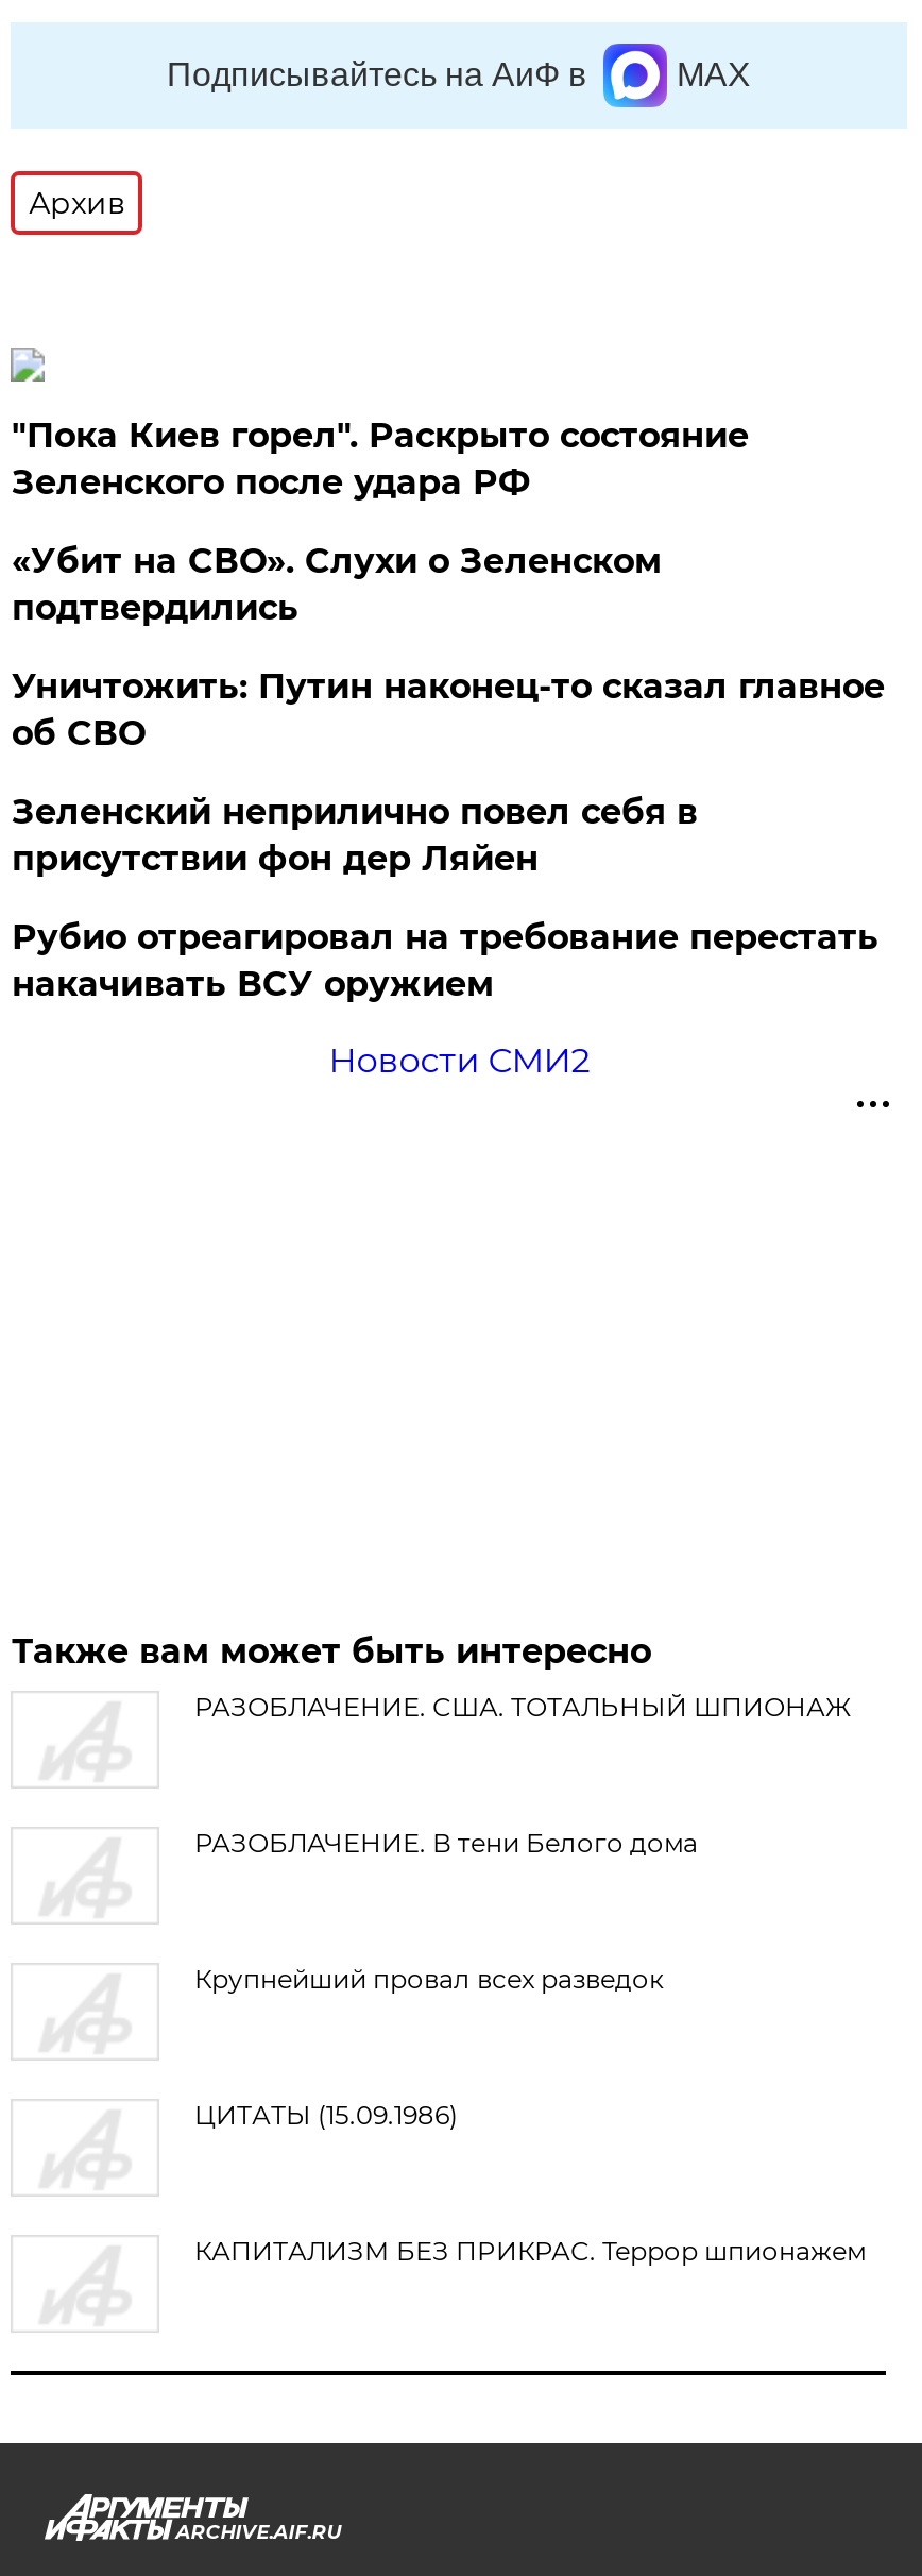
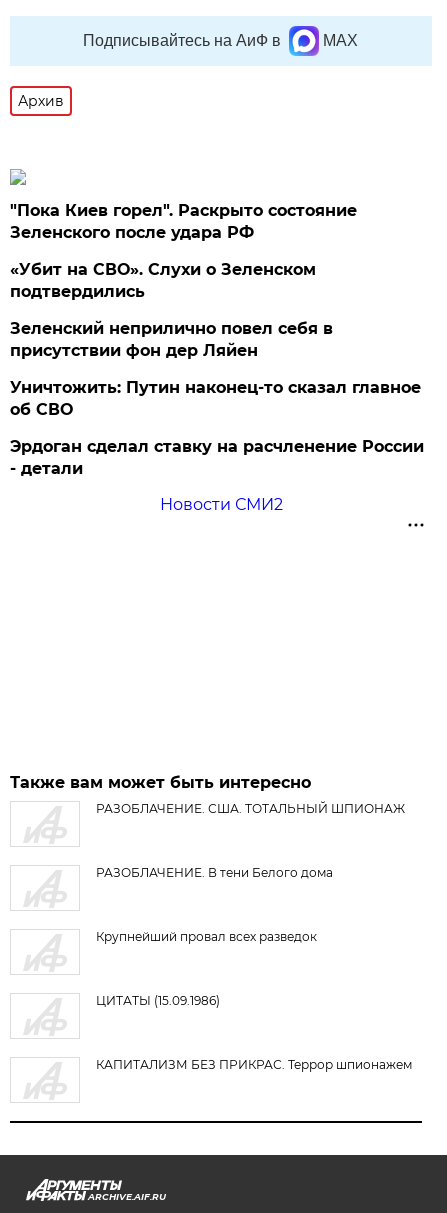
moved down: Уничтожить: Путин наконец-то сказал главное | об СВО

moved up: Зеленский неприлично повел cебя в | присутствии фон дер Ляйен

- Рубио отреагировал на требование перестать
- накачивать ВСУ оружием
+ Эрдоган сделал ставку на расчленение России
+ - детали
